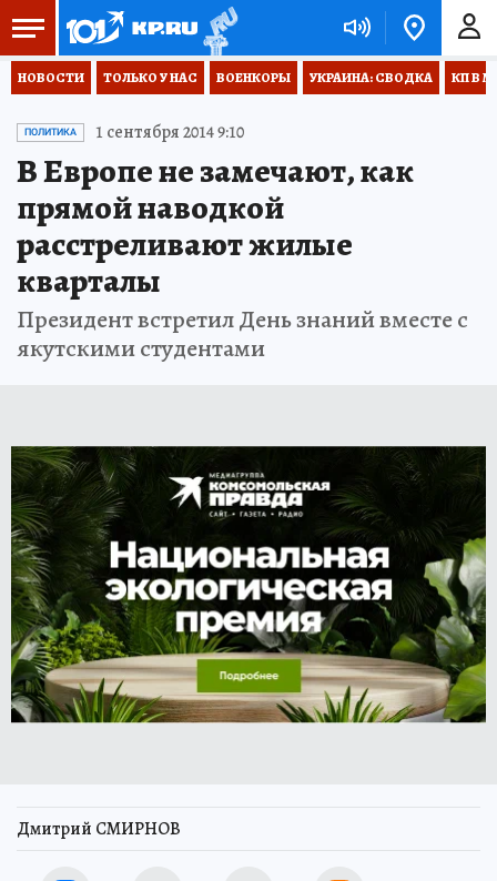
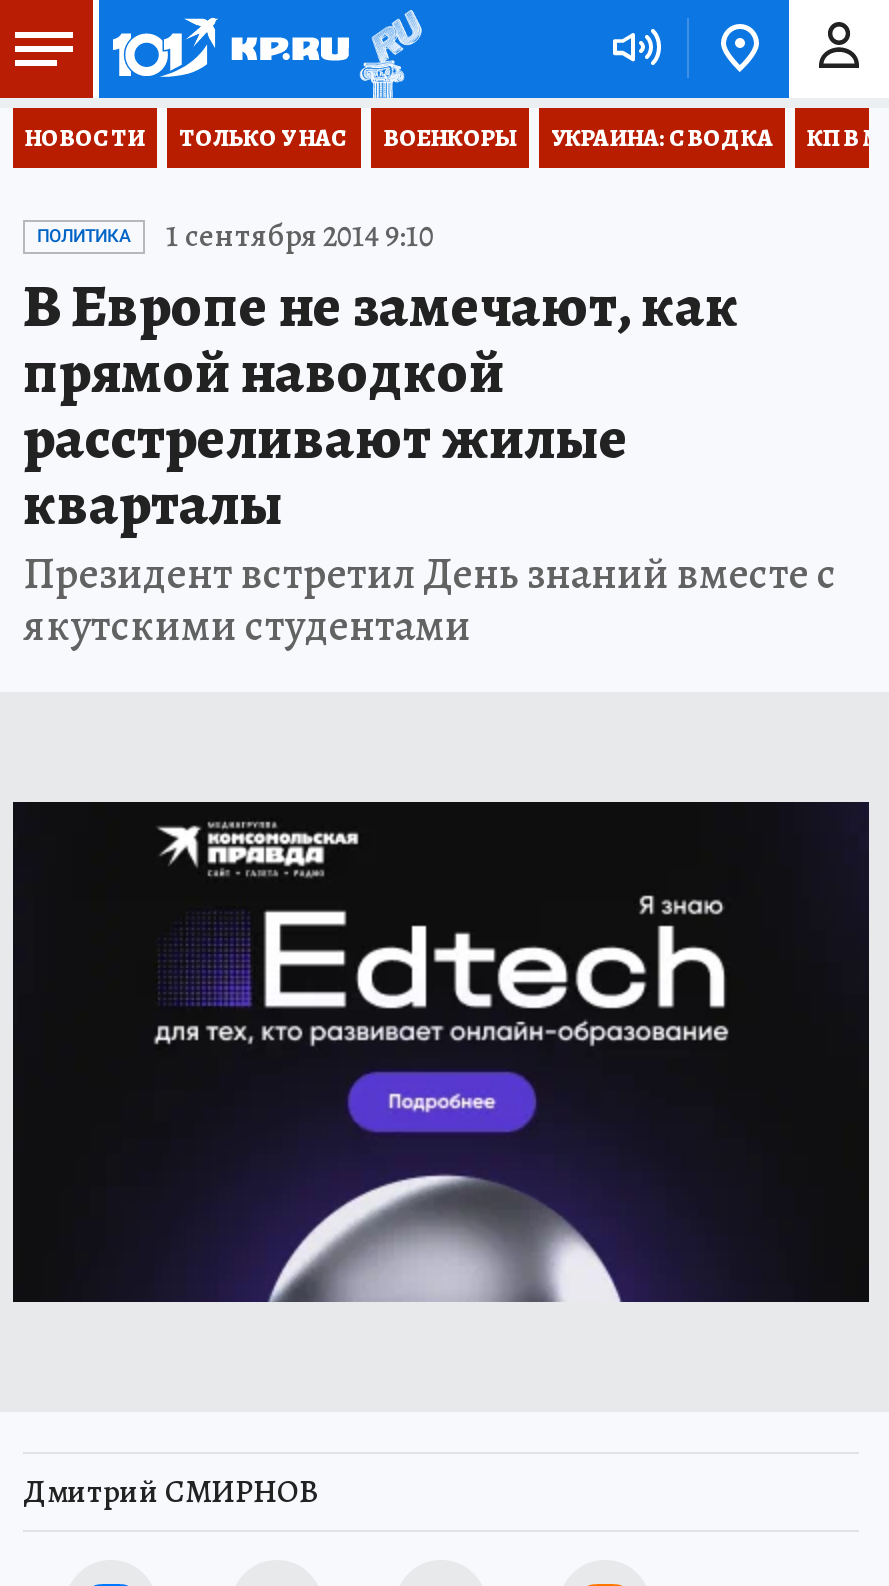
- [image]
+ [image]
